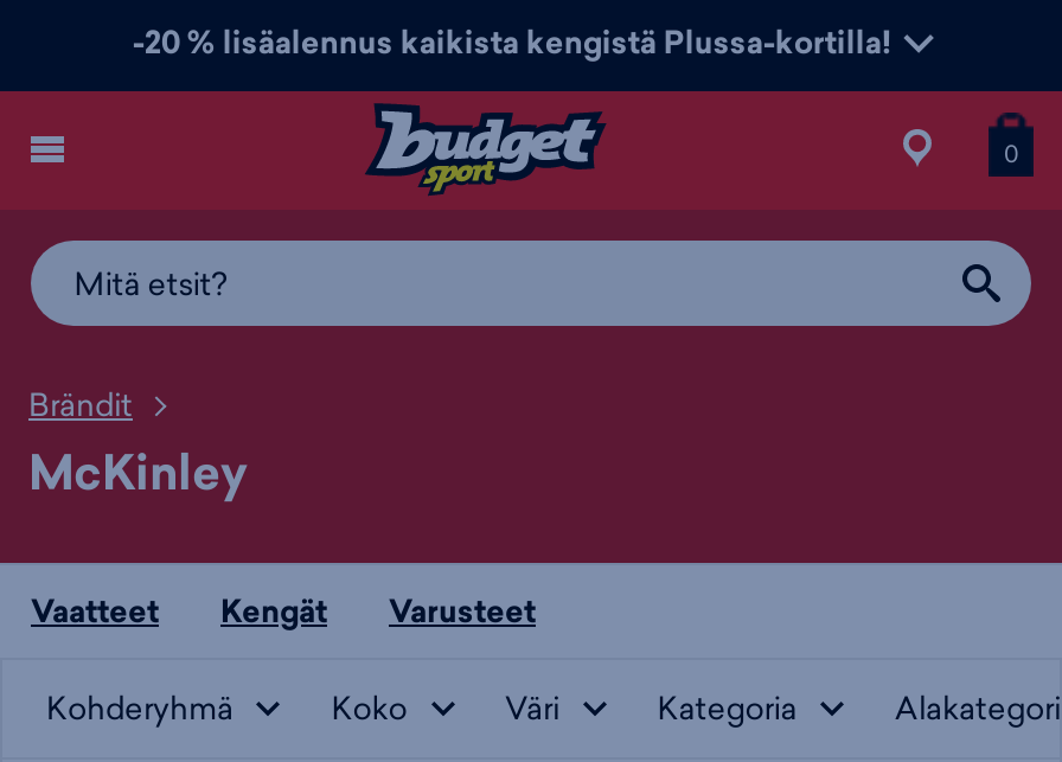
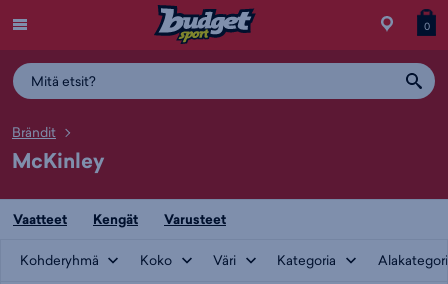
- -20 % lisäalennus kaikista kengistä Plussa-kortilla!
